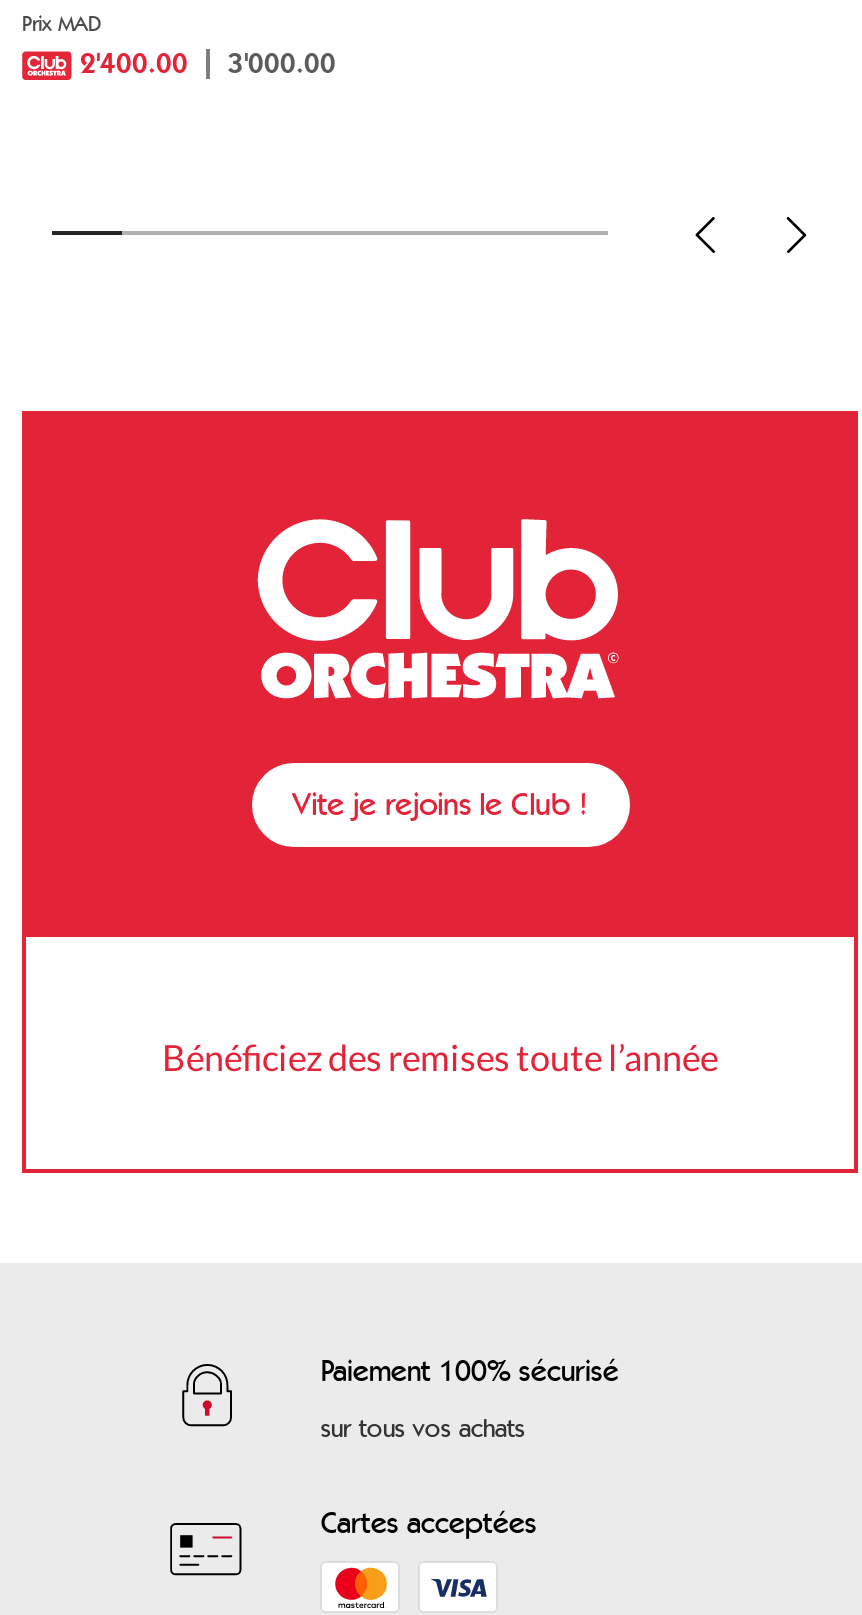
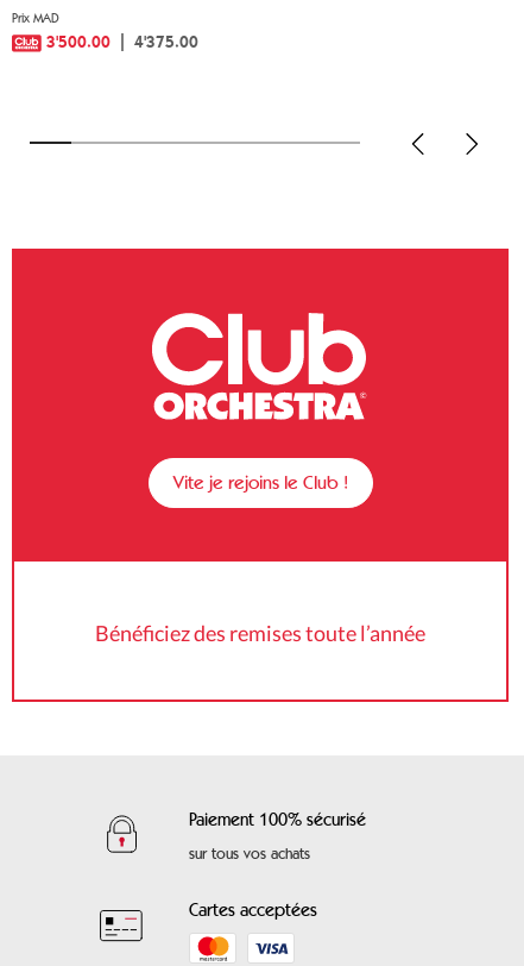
- 2'400.00
+ 3'500.00

- 3'000.00
+ 4'375.00
